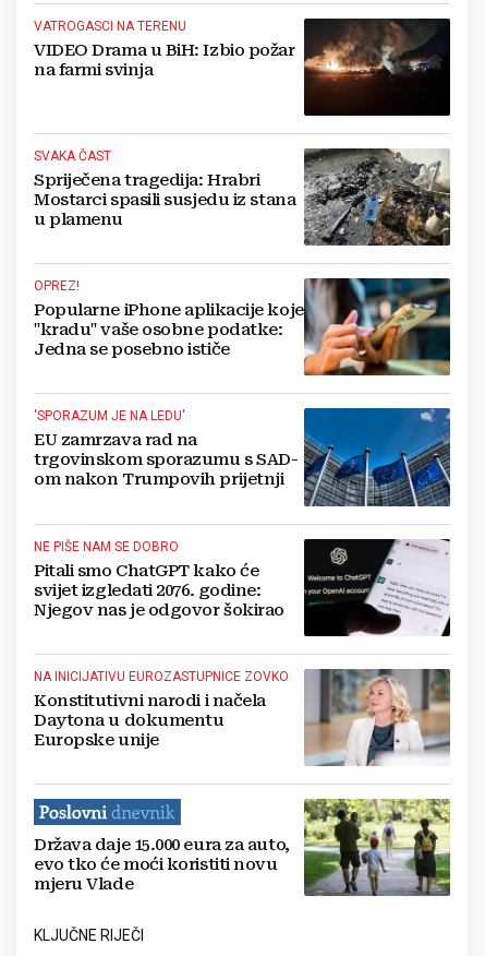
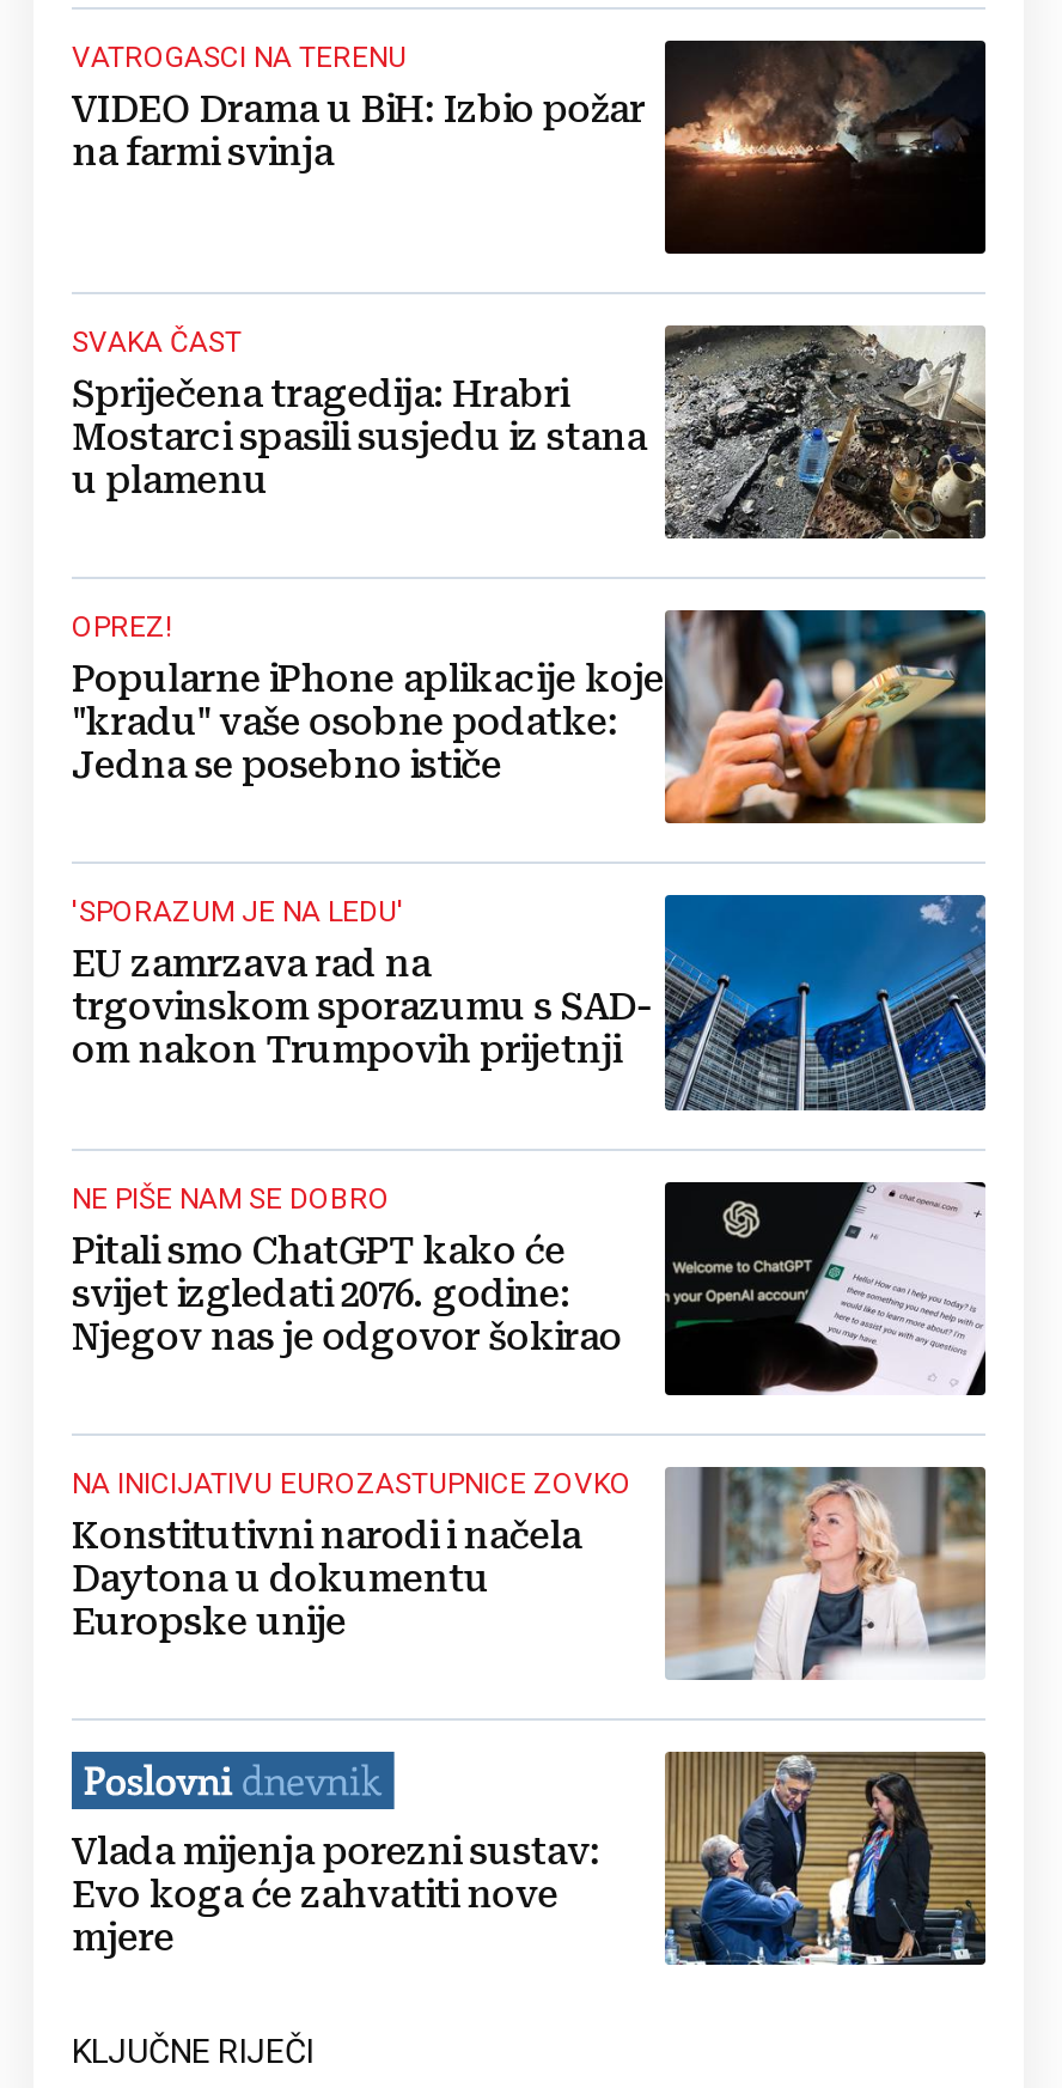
- [image]
- Država daje 15.000 eura za auto,
- evo tko će moći koristiti novu
- mjeru Vlade
+ [image]
+ Vlada mijenja porezni sustav:
+ Evo koga će zahvatiti nove
+ mjere
